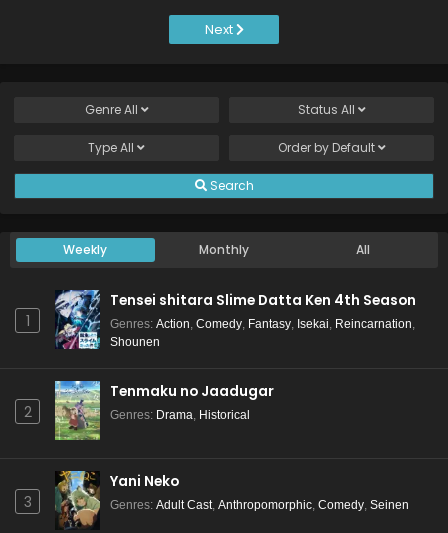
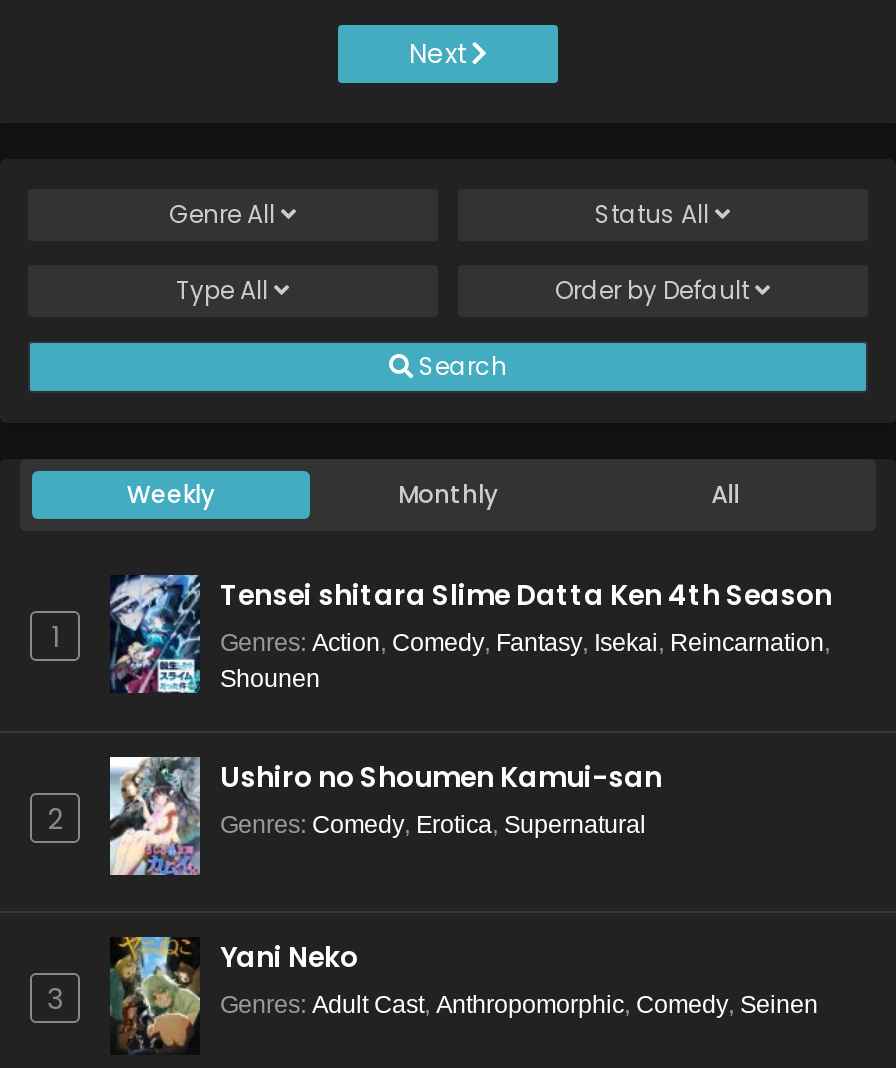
- [image]
- Tenmaku no Jaadugar
- Genres: Drama, Historical
+ [image]
+ Ushiro no Shoumen Kamui-san
+ Genres: Comedy, Erotica, Supernatural
